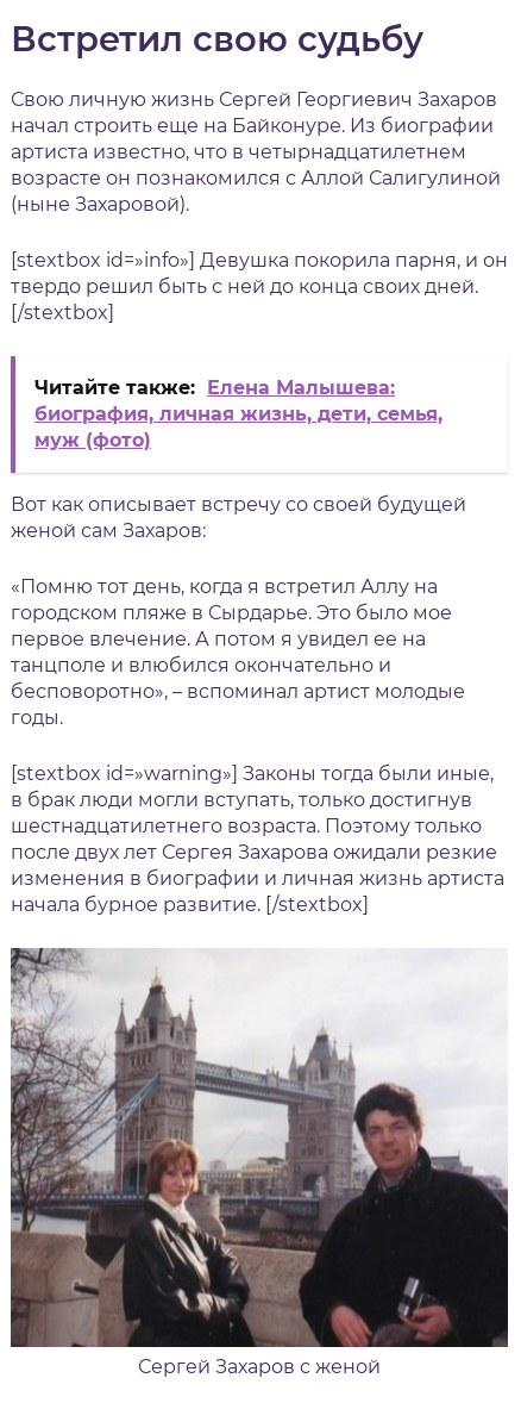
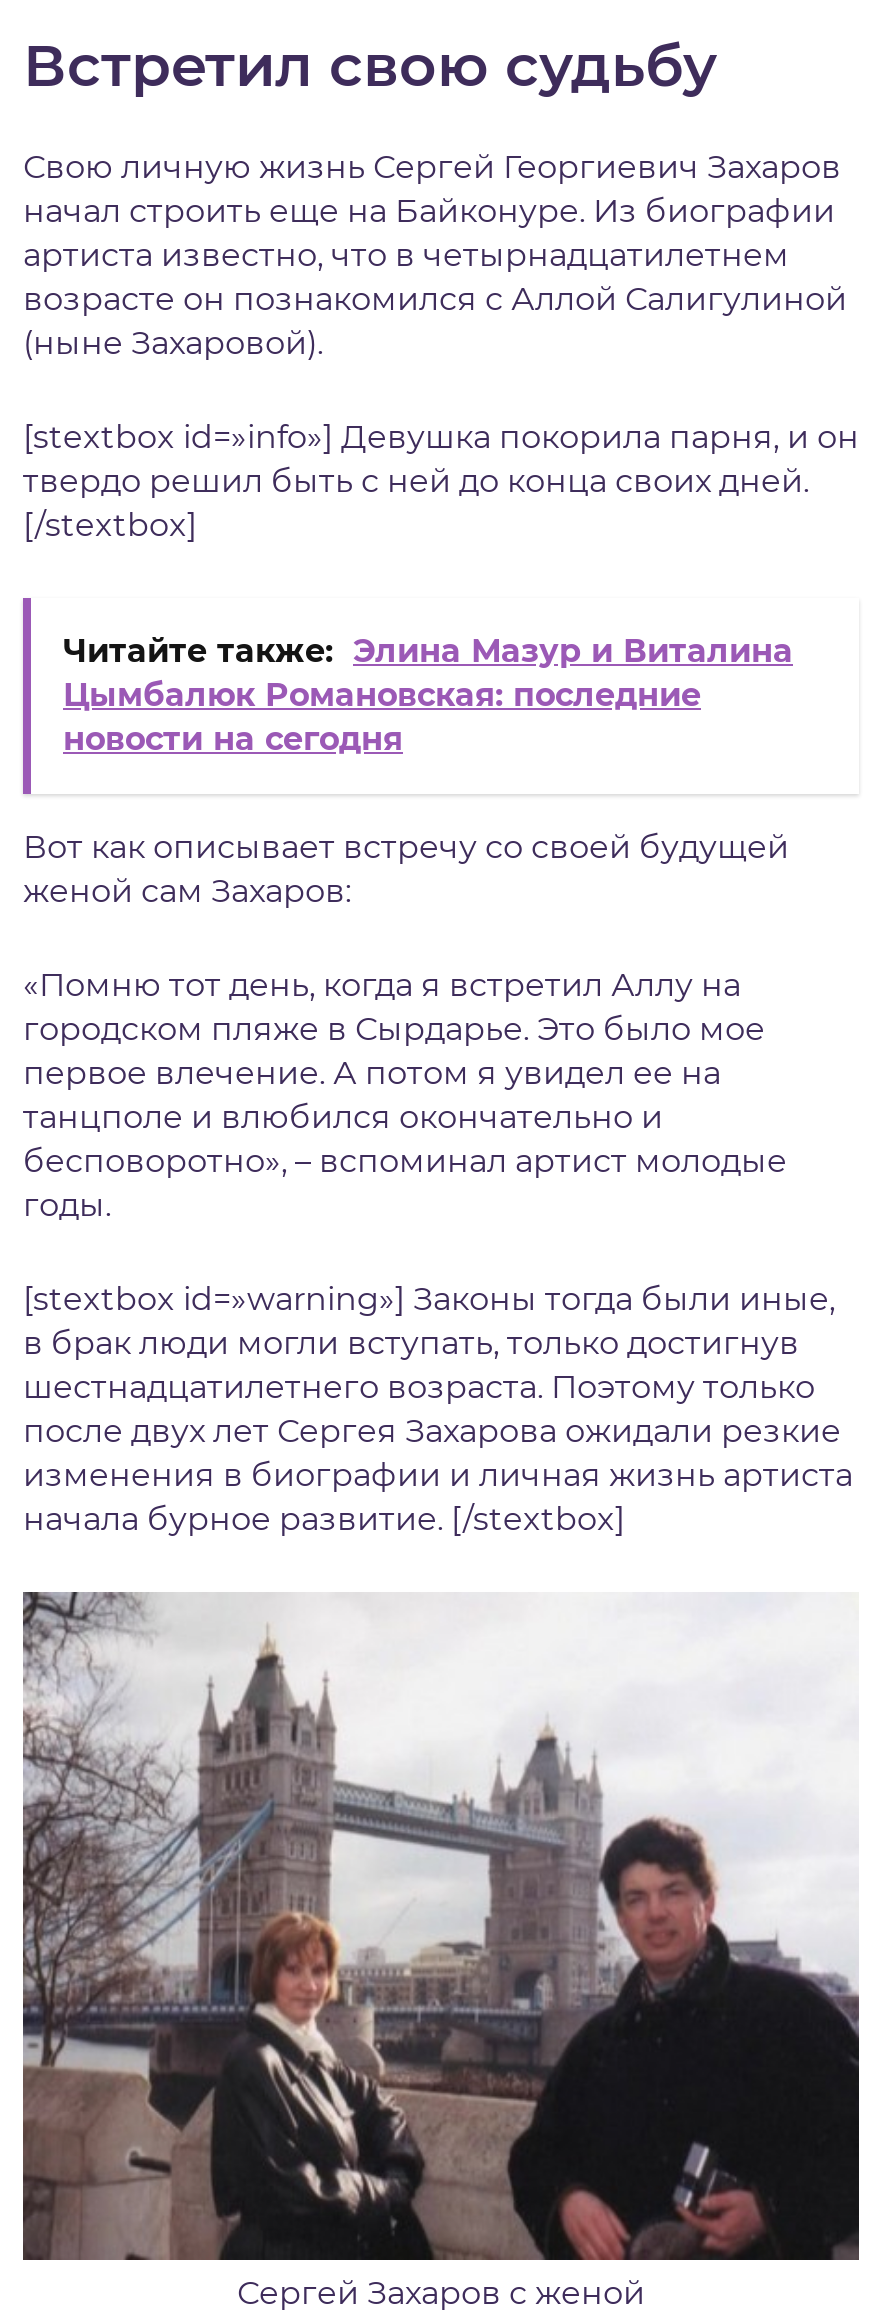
- Читайте также: Елена Малышева:
- биография, личная жизнь, дети, семья,
- муж (фото)
+ Читайте также: Элина Мазур и Виталина
+ Цымбалюк Романовская: последние
+ новости на сегодня
